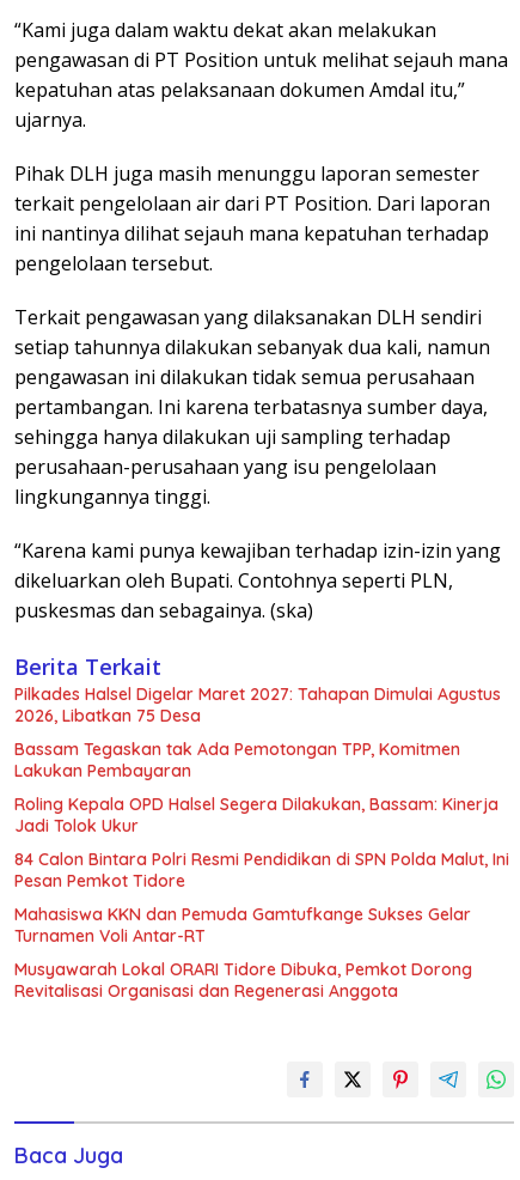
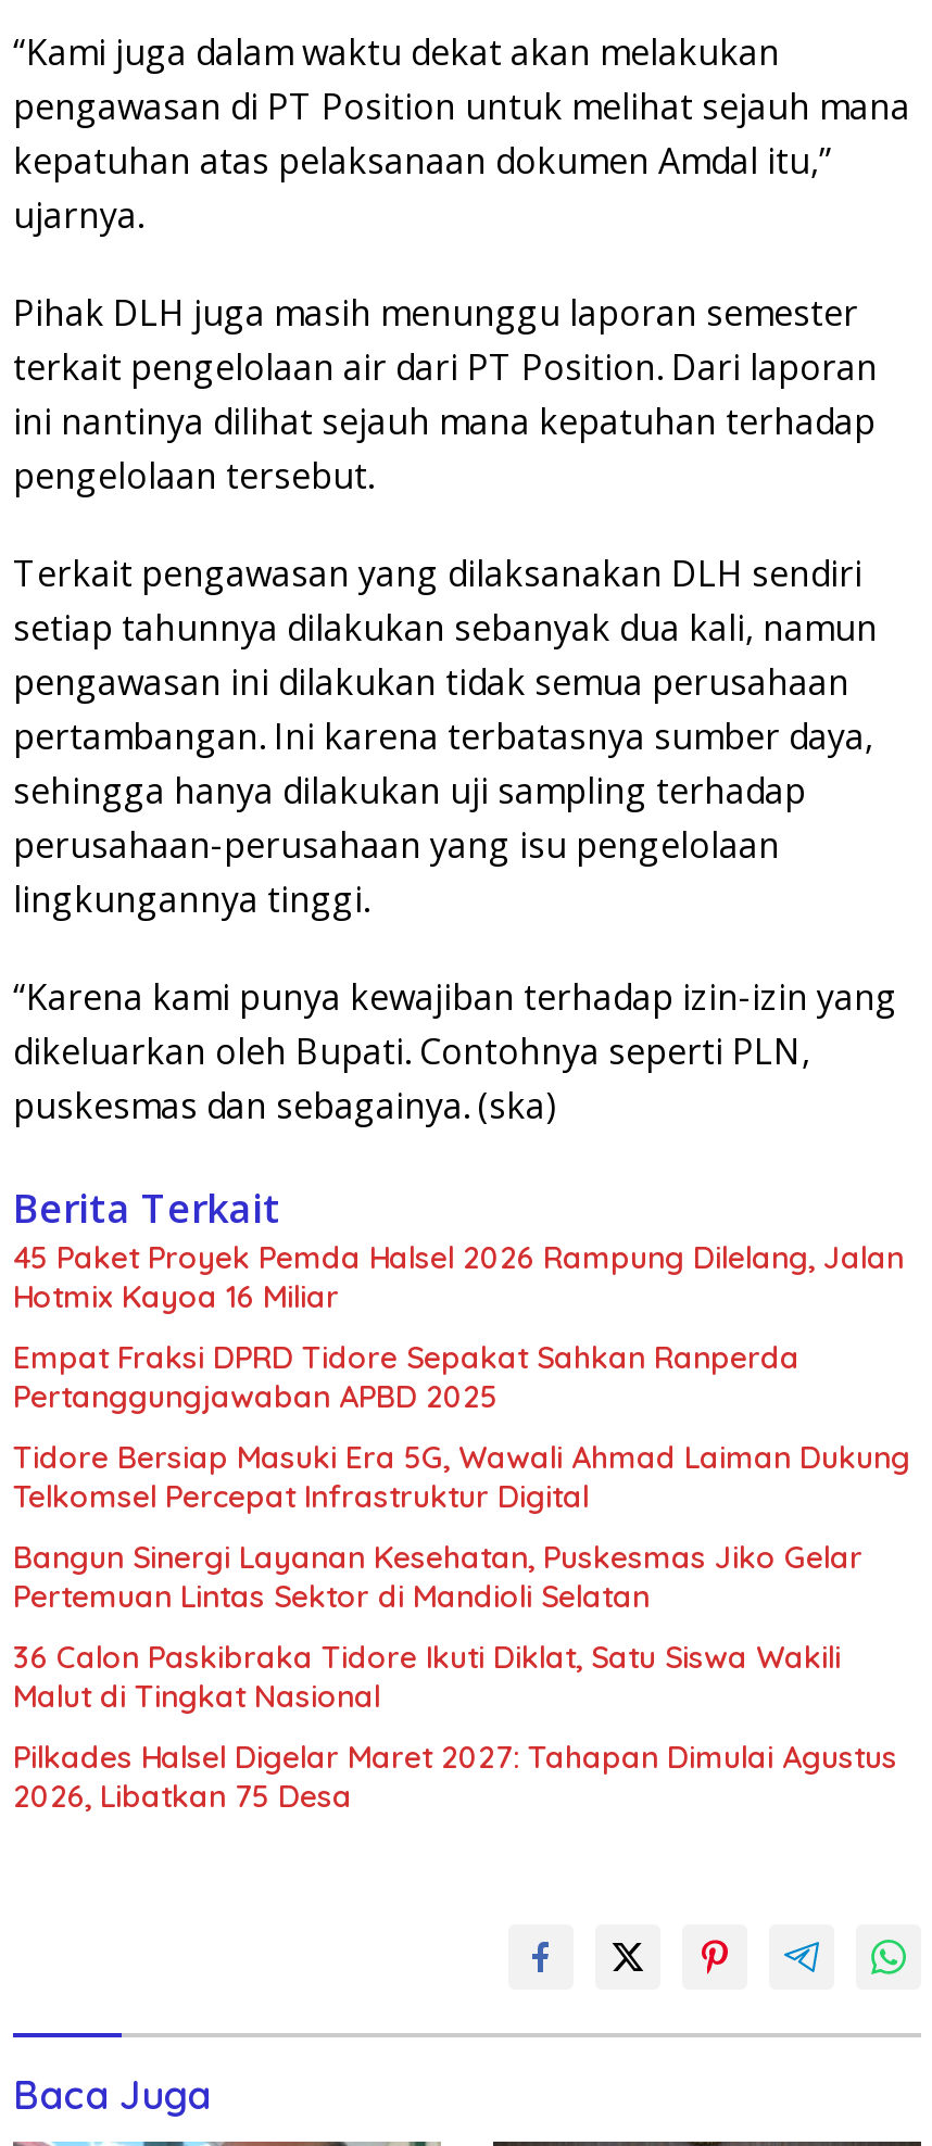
+ 45 Paket Proyek Pemda Halsel 2026 Rampung Dilelang, Jalan
+ Hotmix Kayoa 16 Miliar
+ Empat Fraksi DPRD Tidore Sepakat Sahkan Ranperda
+ Pertanggungjawaban APBD 2025
+ Tidore Bersiap Masuki Era 5G, Wawali Ahmad Laiman Dukung
+ Telkomsel Percepat Infrastruktur Digital
+ Bangun Sinergi Layanan Kesehatan, Puskesmas Jiko Gelar
+ Pertemuan Lintas Sektor di Mandioli Selatan
+ 36 Calon Paskibraka Tidore Ikuti Diklat, Satu Siswa Wakili
+ Malut di Tingkat Nasional

moved down: Pilkades Halsel Digelar Maret 2027: Tahapan Dimulai Agustus | 2026, Libatkan 75 Desa

- Bassam Tegaskan tak Ada Pemotongan TPP, Komitmen
- Lakukan Pembayaran
- Roling Kepala OPD Halsel Segera Dilakukan, Bassam: Kinerja
- Jadi Tolok Ukur
- 84 Calon Bintara Polri Resmi Pendidikan di SPN Polda Malut, Ini
- Pesan Pemkot Tidore
- Mahasiswa KKN dan Pemuda Gamtufkange Sukses Gelar
- Turnamen Voli Antar-RT
- Musyawarah Lokal ORARI Tidore Dibuka, Pemkot Dorong
- Revitalisasi Organisasi dan Regenerasi Anggota
